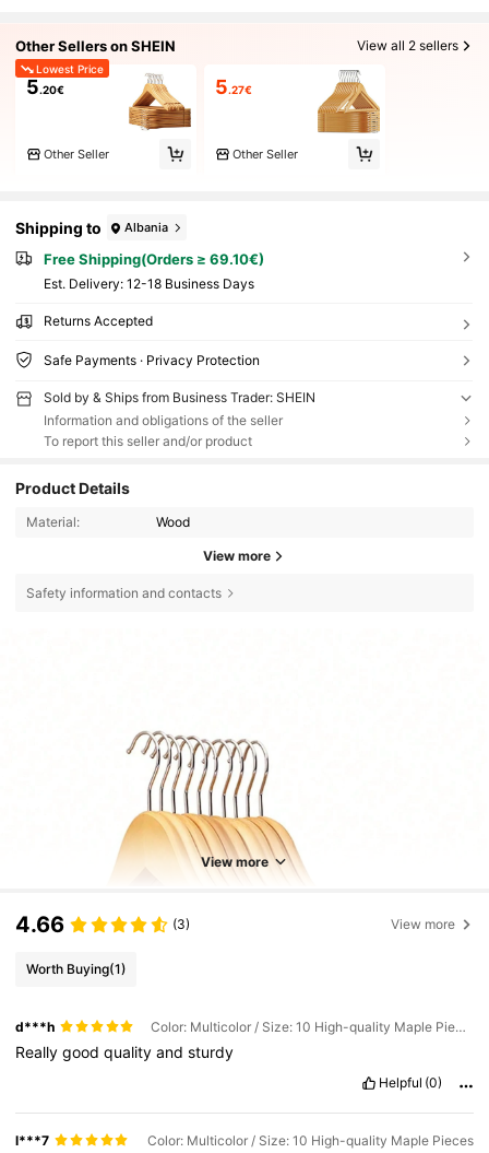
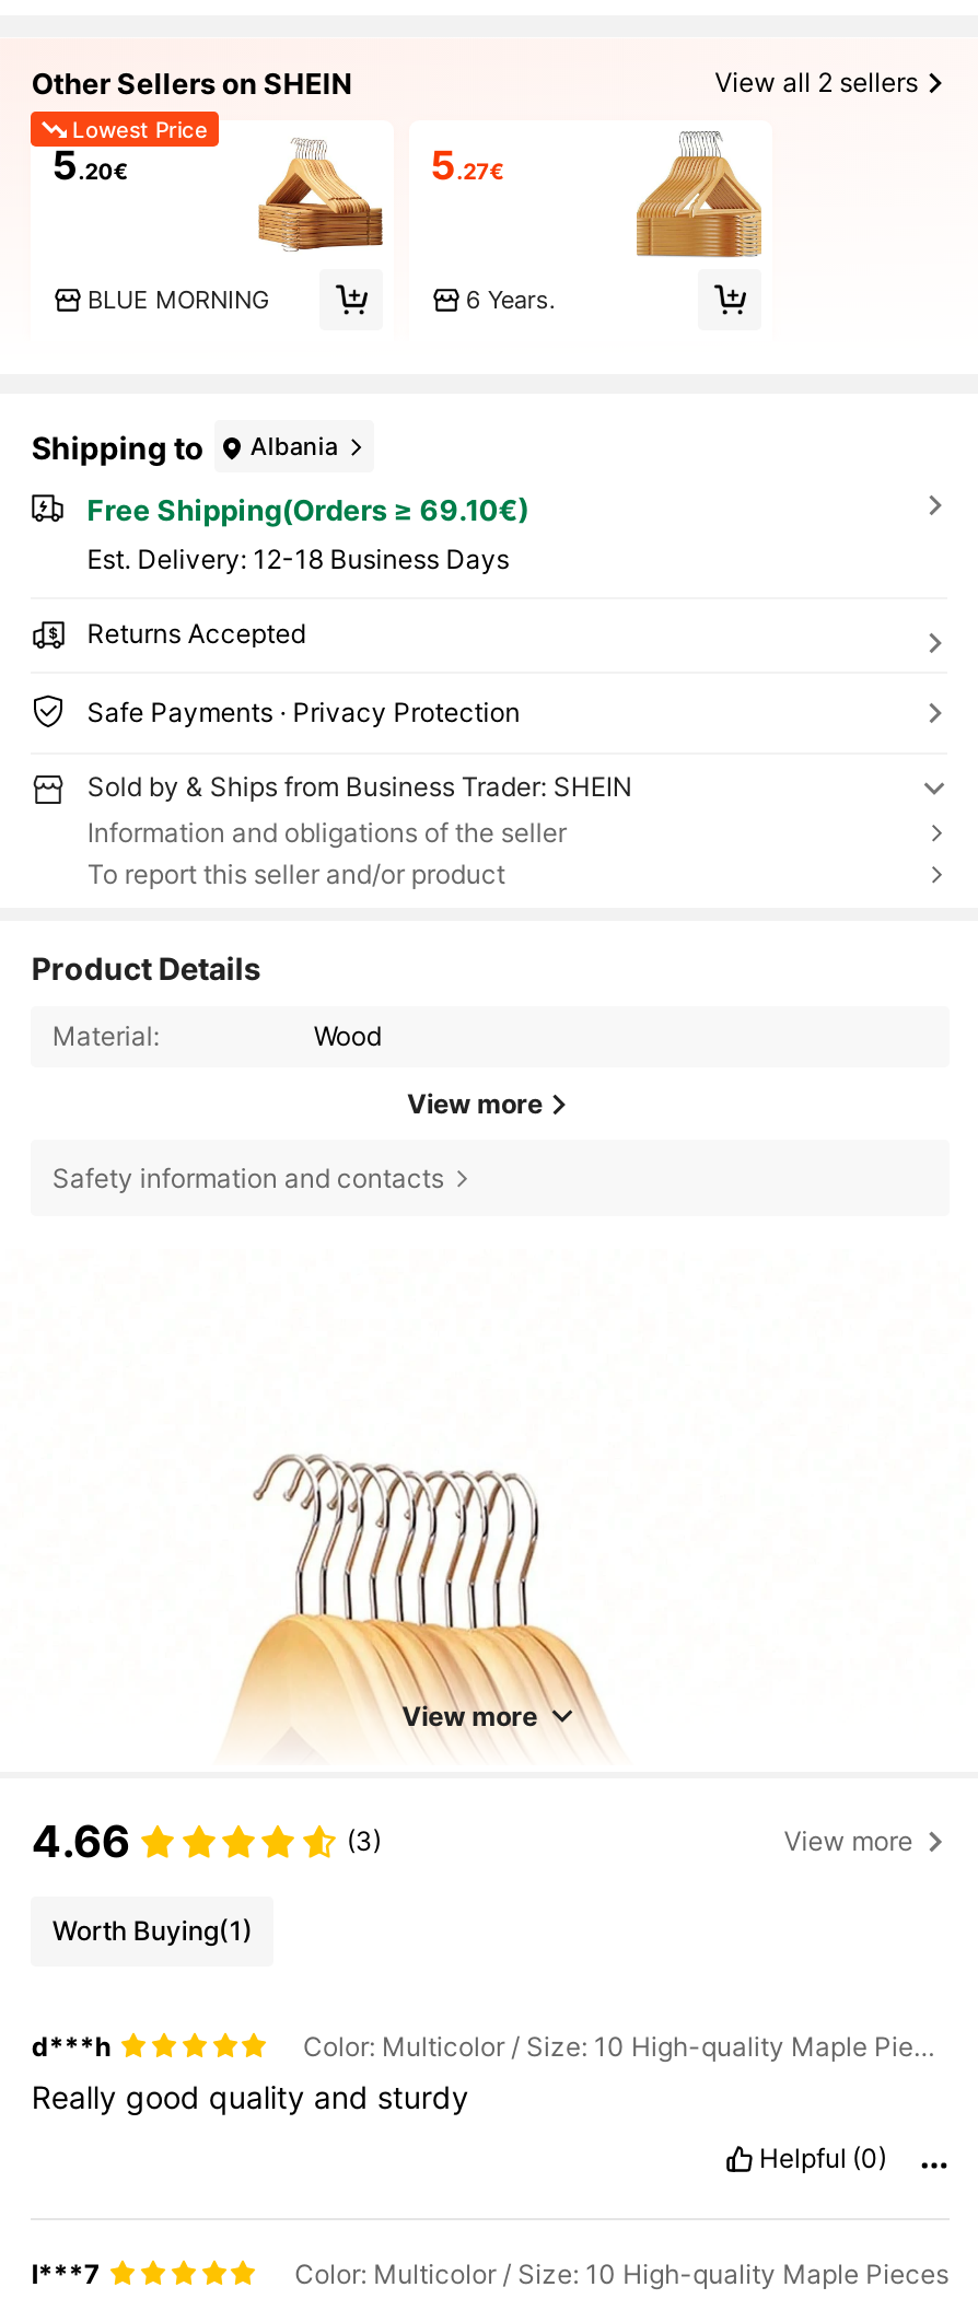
- Other Seller
+ BLUE MORNING

- Other Seller
+ 6 Years.
